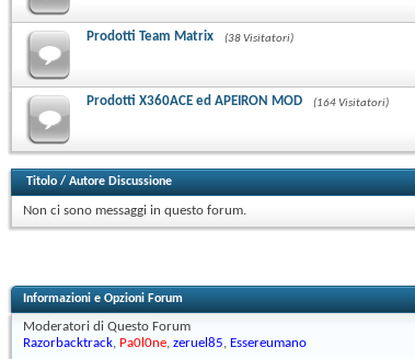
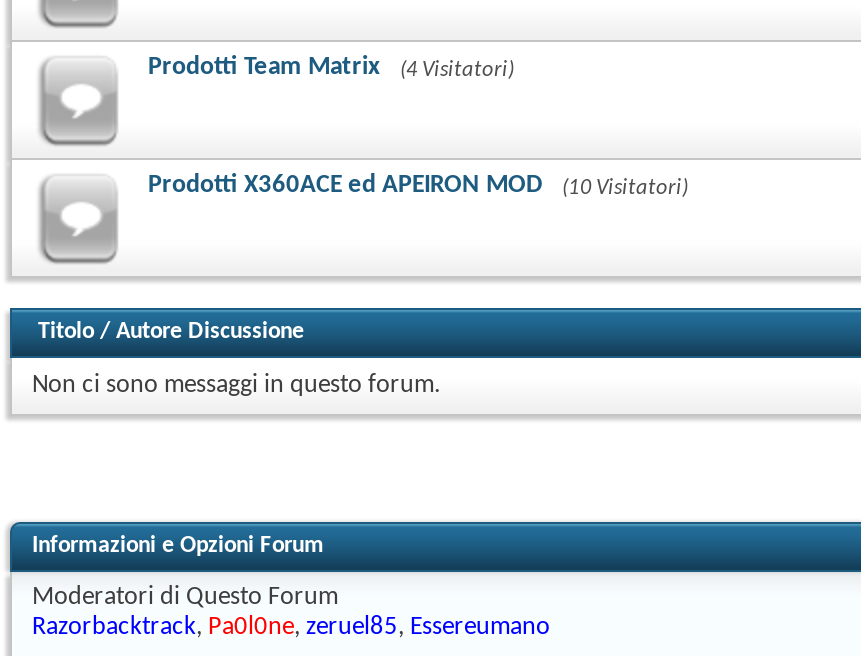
- Prodotti Team Matrix (38 Visitatori)
+ Prodotti Team Matrix (4 Visitatori)

- Prodotti X360ACE ed APEIRON MOD (164 Visitatori)
+ Prodotti X360ACE ed APEIRON MOD (10 Visitatori)
